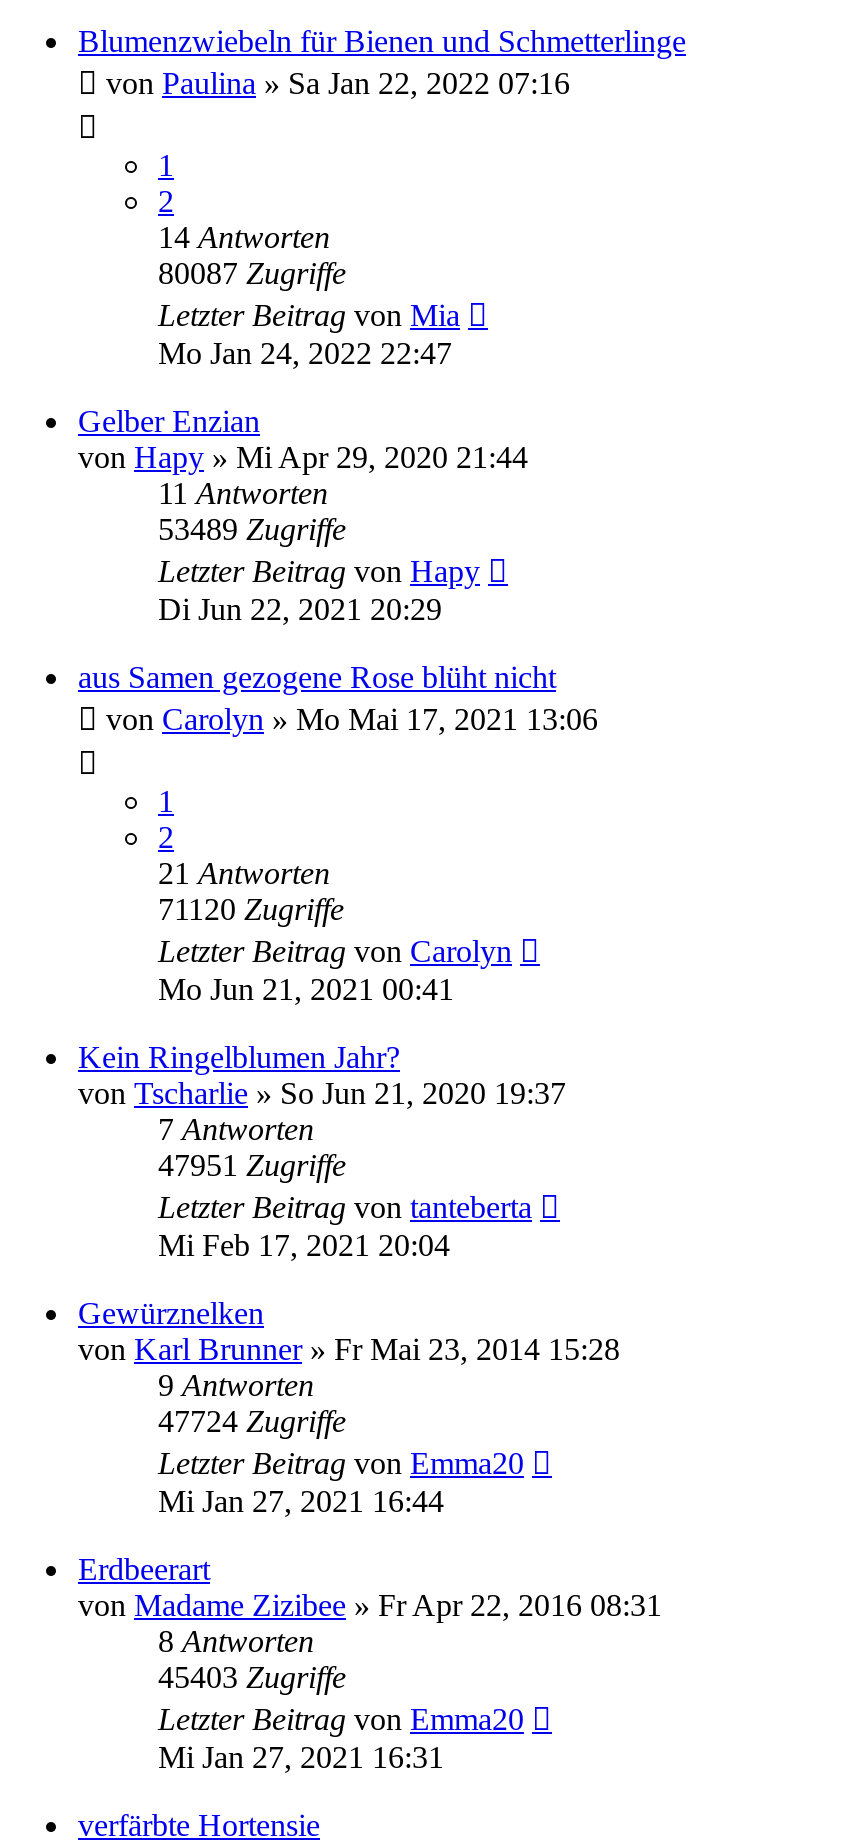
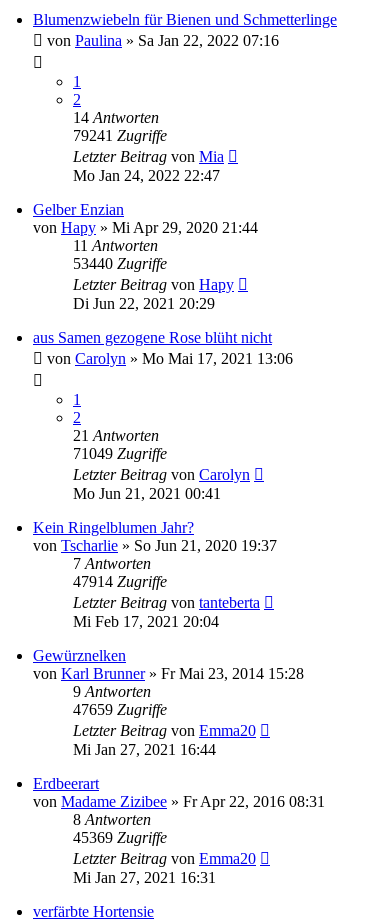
- 80087 Zugriffe
+ 79241 Zugriffe

- 53489 Zugriffe
+ 53440 Zugriffe

- 71120 Zugriffe
+ 71049 Zugriffe

- 47951 Zugriffe
+ 47914 Zugriffe

- 47724 Zugriffe
+ 47659 Zugriffe

- 45403 Zugriffe
+ 45369 Zugriffe
